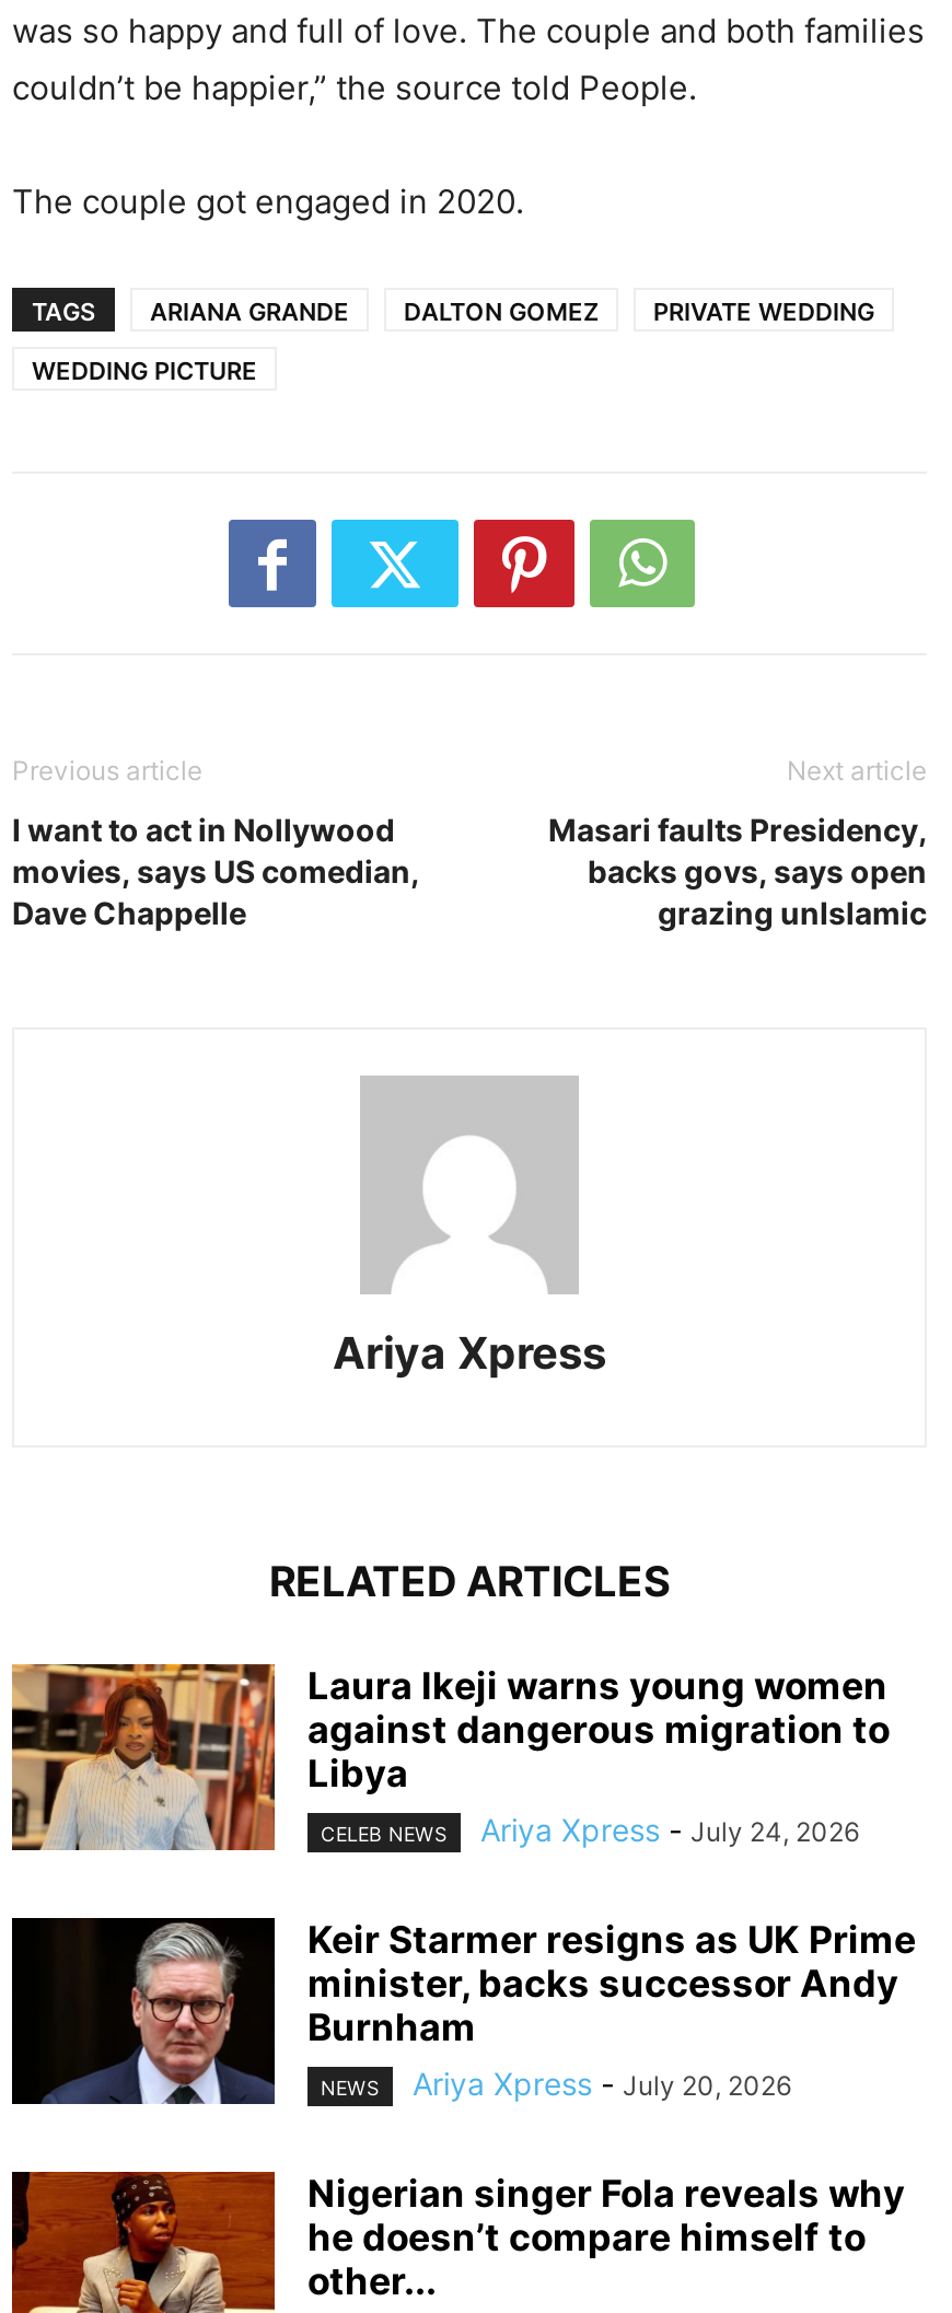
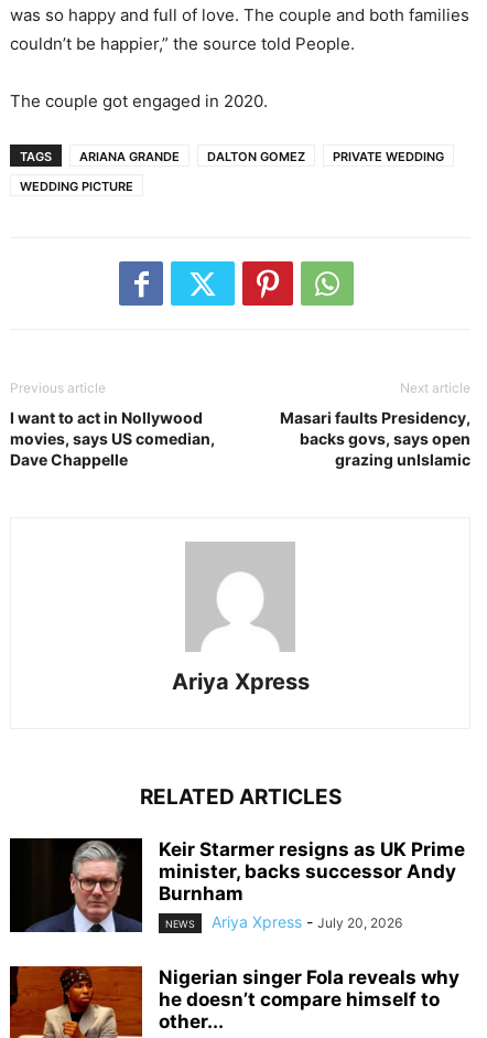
- [image]
- Laura Ikeji warns young women
- against dangerous migration to
- Libya
- CELEB NEWS
- Ariya Xpress - July 24, 2026
